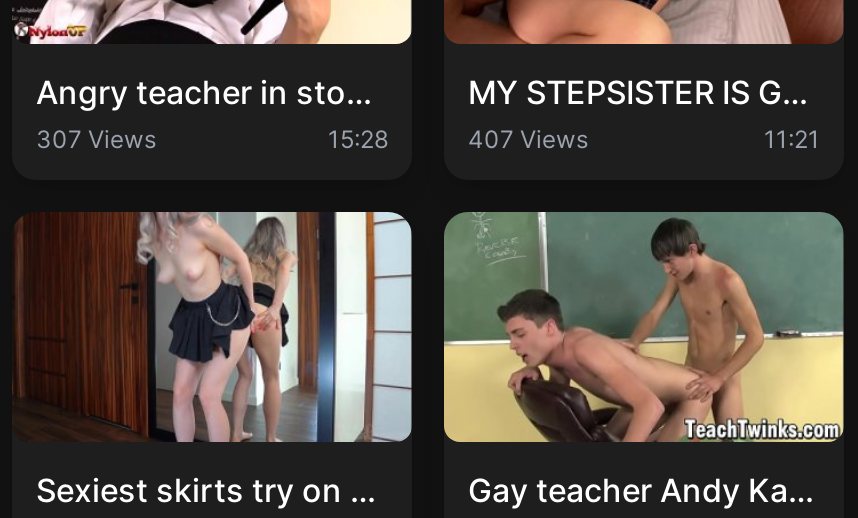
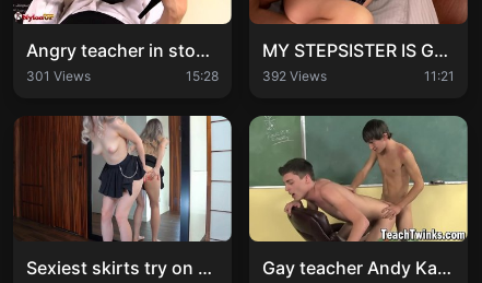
- 307 Views
+ 301 Views

- 407 Views
+ 392 Views
